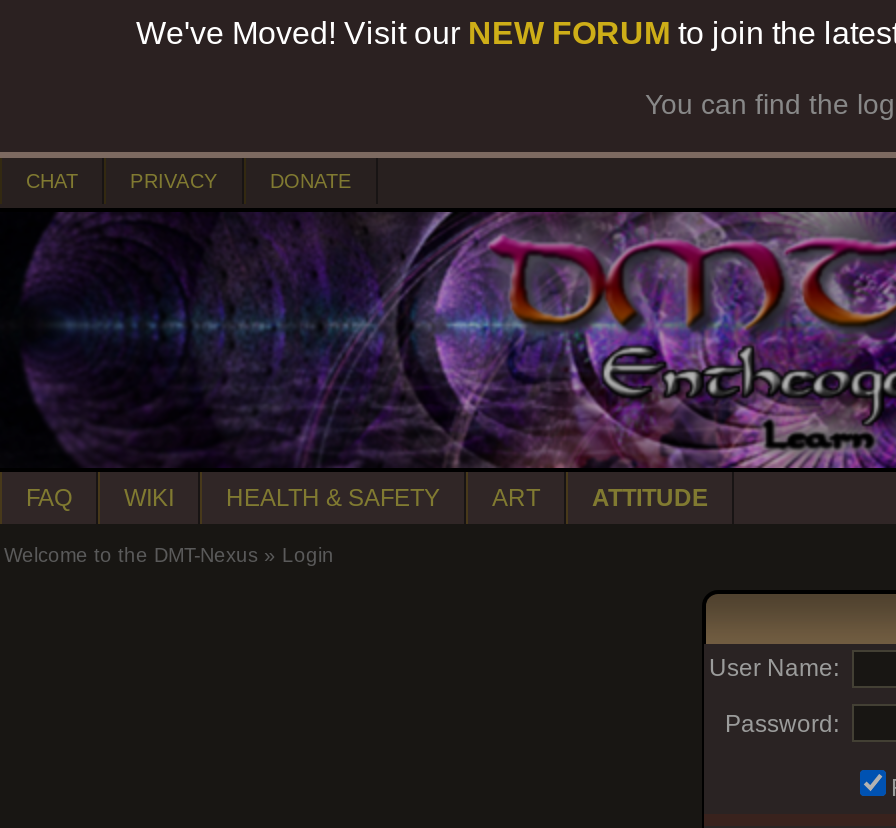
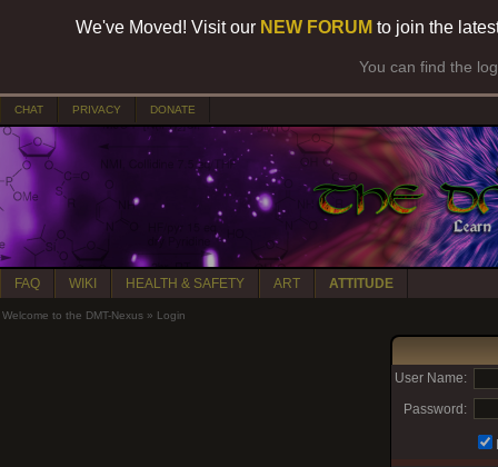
- [image]
+ [image]
